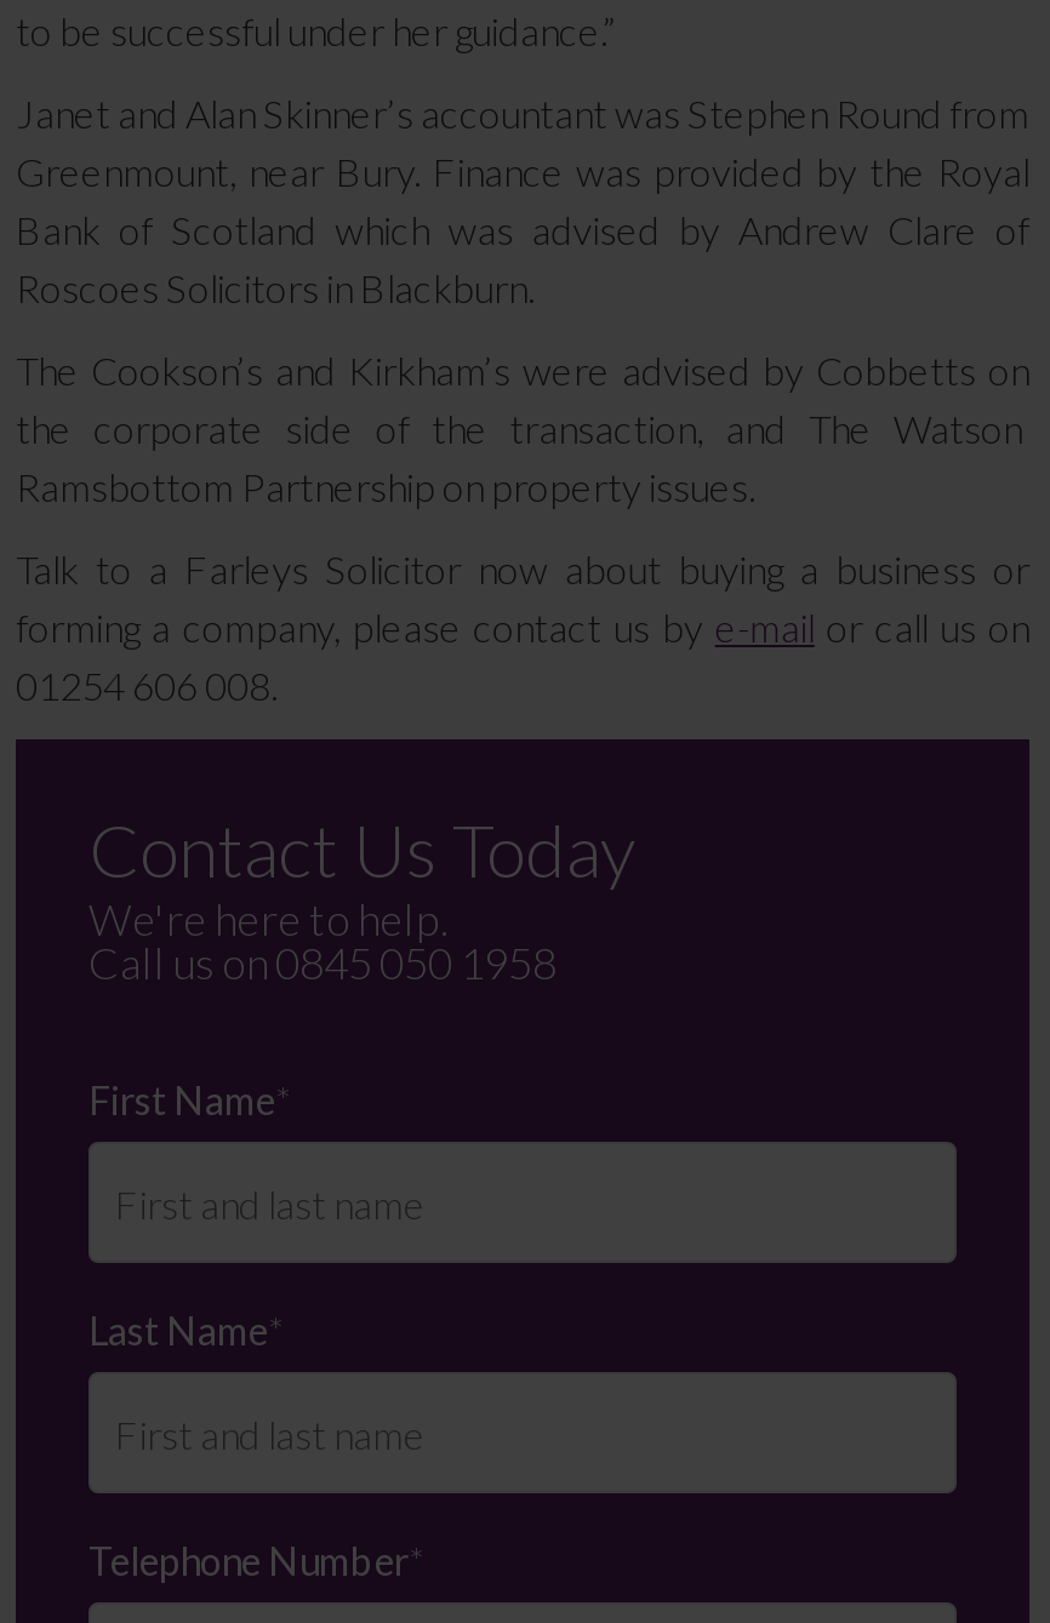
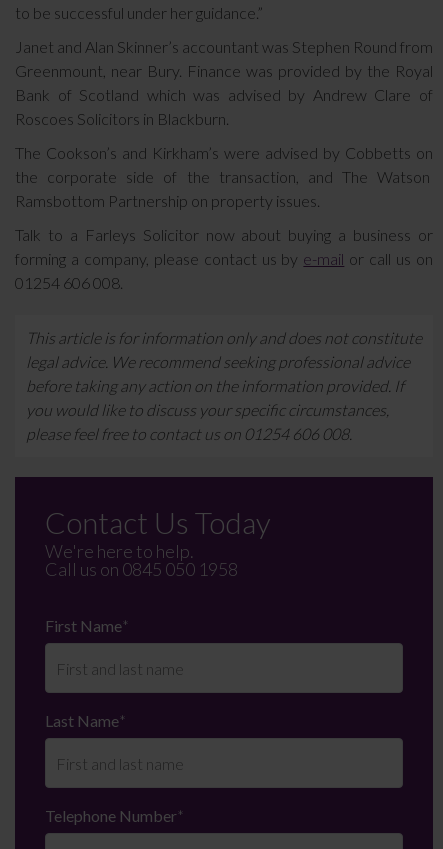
+ This article is for information only and does not constitute
+ legal advice. We recommend seeking professional advice
+ before taking any action on the information provided. If
+ you would like to discuss your specific circumstances,
+ please feel free to contact us on 01254 606 008.
